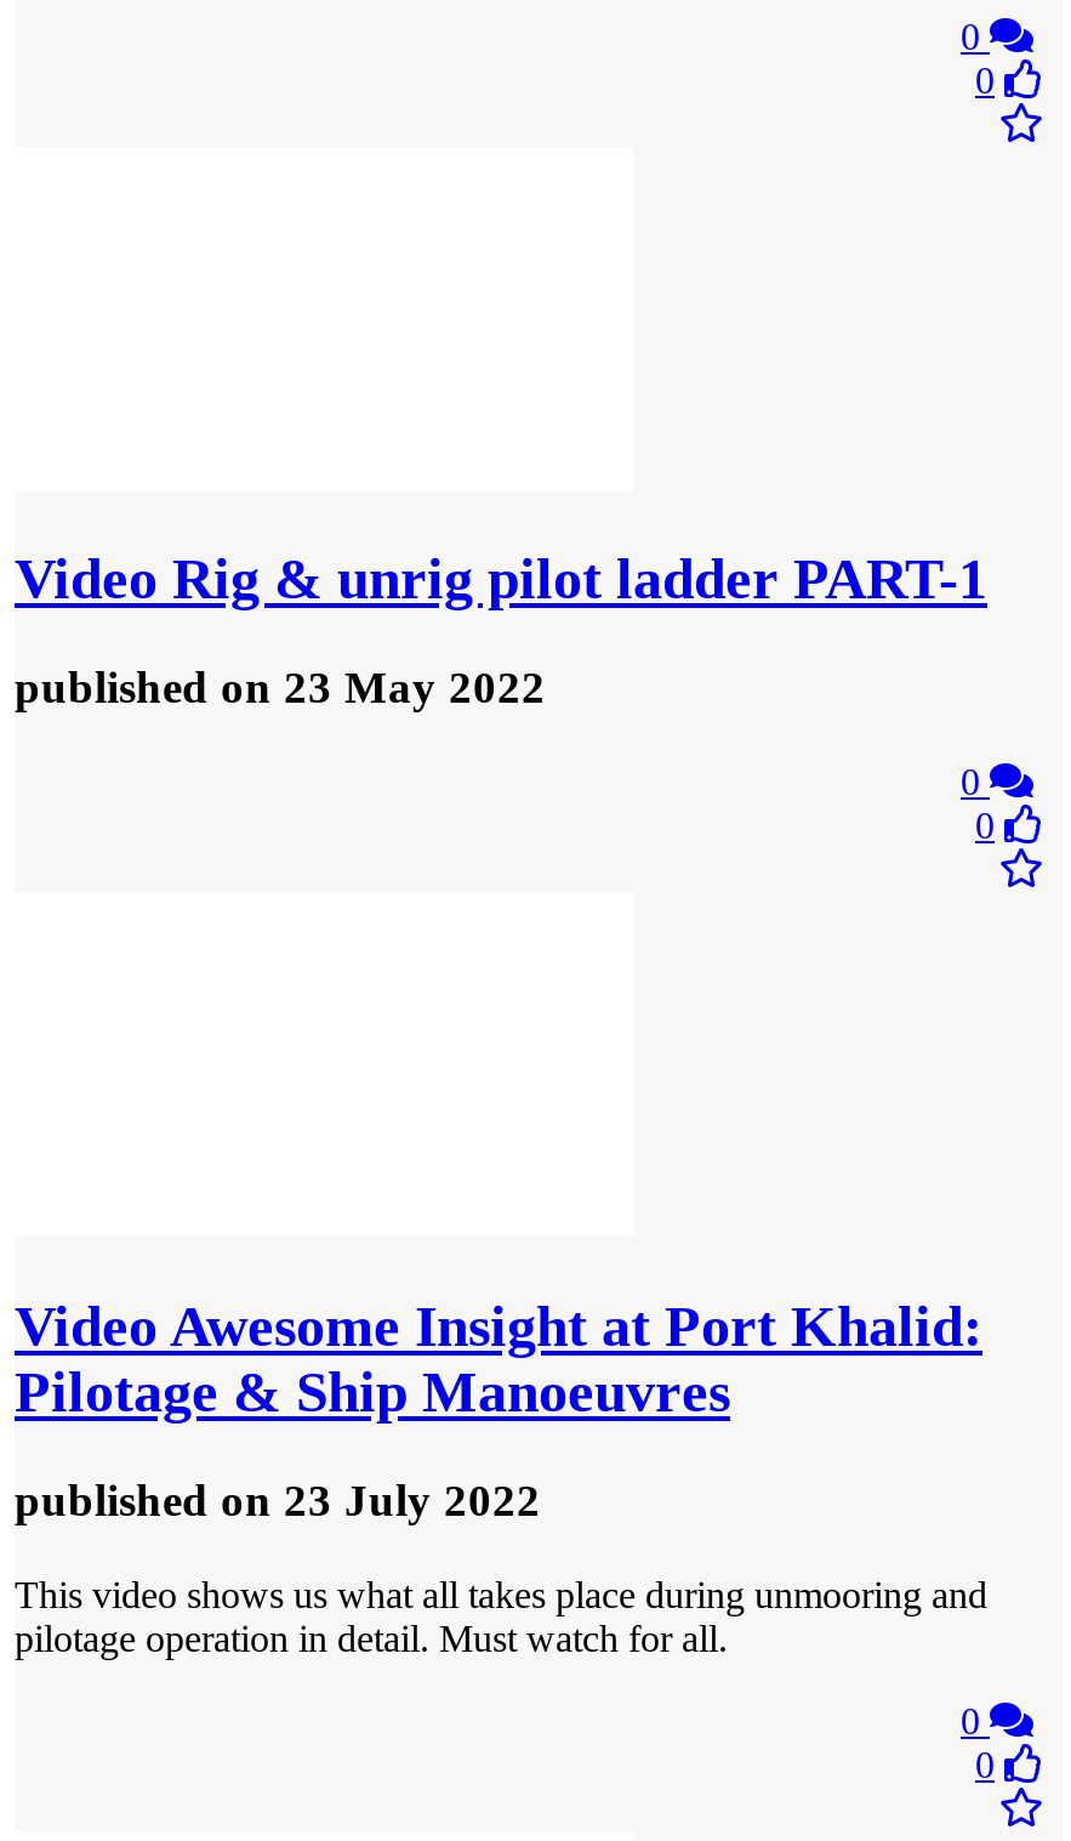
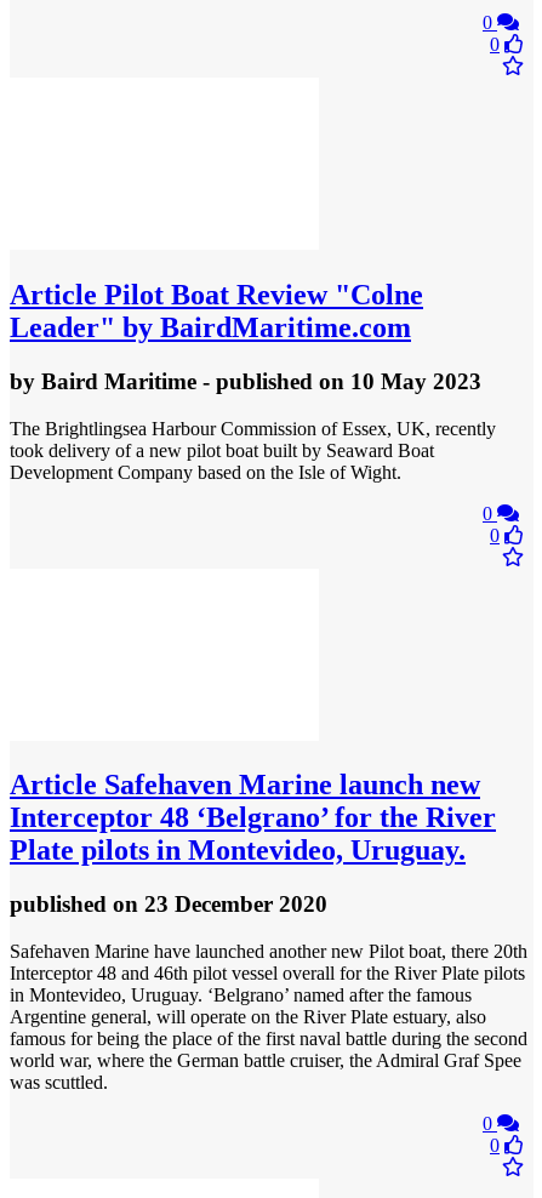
- Video Rig & unrig pilot ladder PART-1
- published on 23 May 2022
+ Article Pilot Boat Review "Colne
+ Leader" by BairdMaritime.com
+ by Baird Maritime - published on 10 May 2023
+ The Brightlingsea Harbour Commission of Essex, UK, recently
+ took delivery of a new pilot boat built by Seaward Boat
+ Development Company based on the Isle of Wight.

- Video Awesome Insight at Port Khalid:
- Pilotage & Ship Manoeuvres
+ Article Safehaven Marine launch new
+ Interceptor 48 ‘Belgrano’ for the River
+ Plate pilots in Montevideo, Uruguay.

- published on 23 July 2022
+ published on 23 December 2020

- This video shows us what all takes place during unmooring and
- pilotage operation in detail. Must watch for all.
+ Safehaven Marine have launched another new Pilot boat, there 20th
+ Interceptor 48 and 46th pilot vessel overall for the River Plate pilots
+ in Montevideo, Uruguay. ‘Belgrano’ named after the famous
+ Argentine general, will operate on the River Plate estuary, also
+ famous for being the place of the first naval battle during the second
+ world war, where the German battle cruiser, the Admiral Graf Spee
+ was scuttled.
